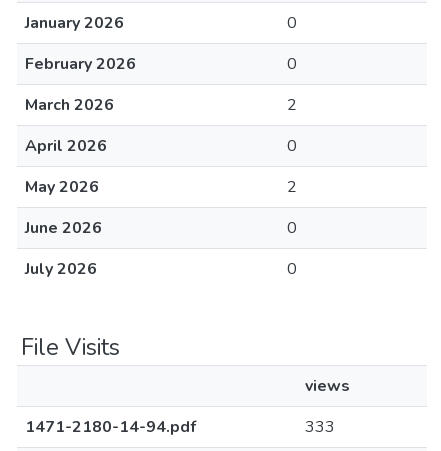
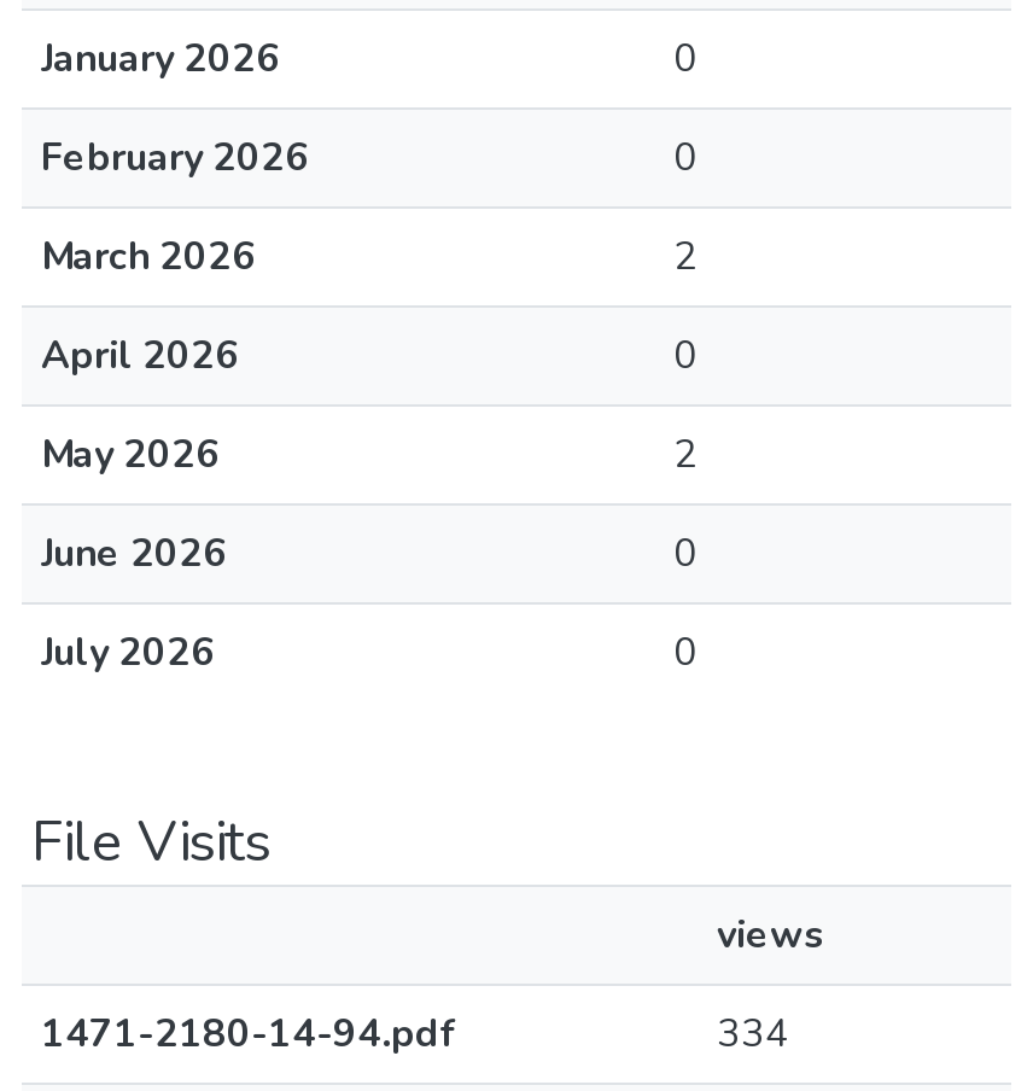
- 333
+ 334
